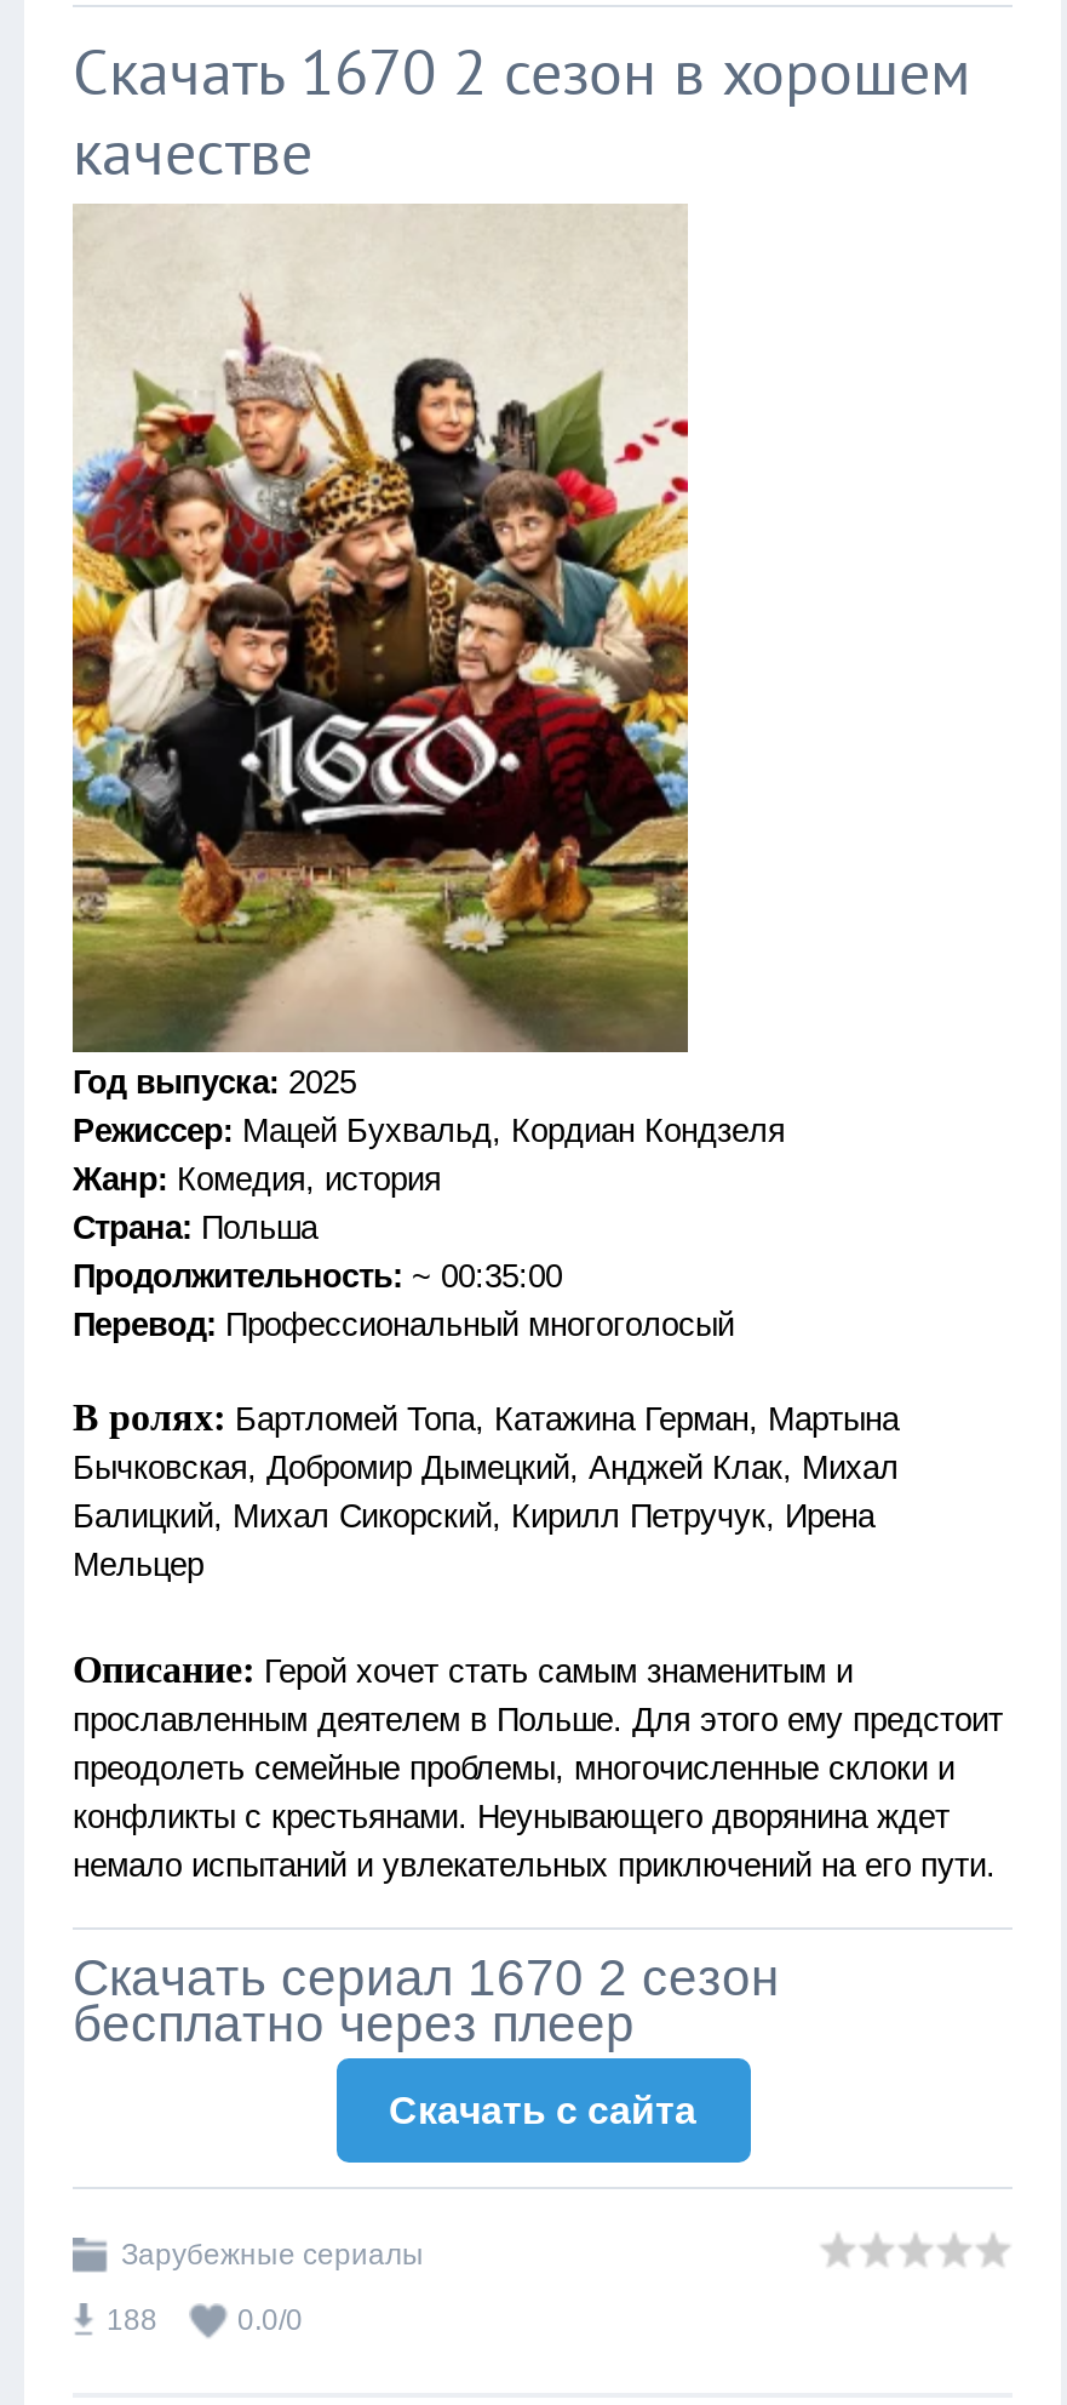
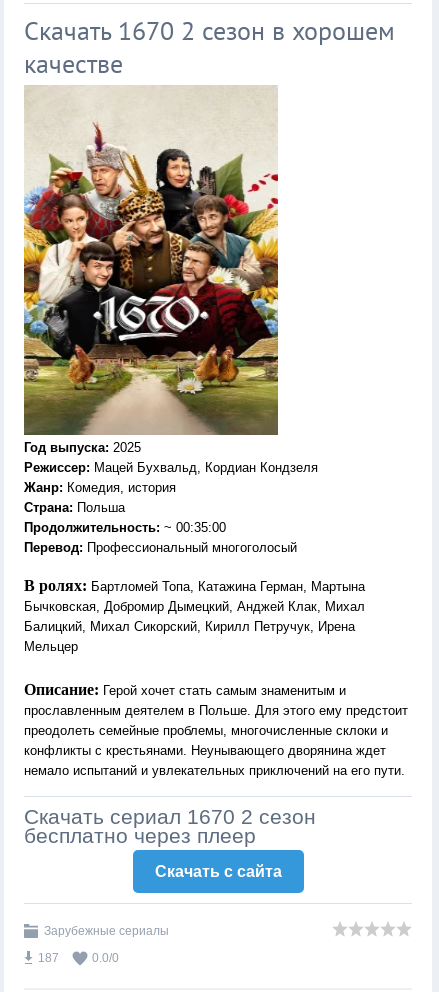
- 188
+ 187
